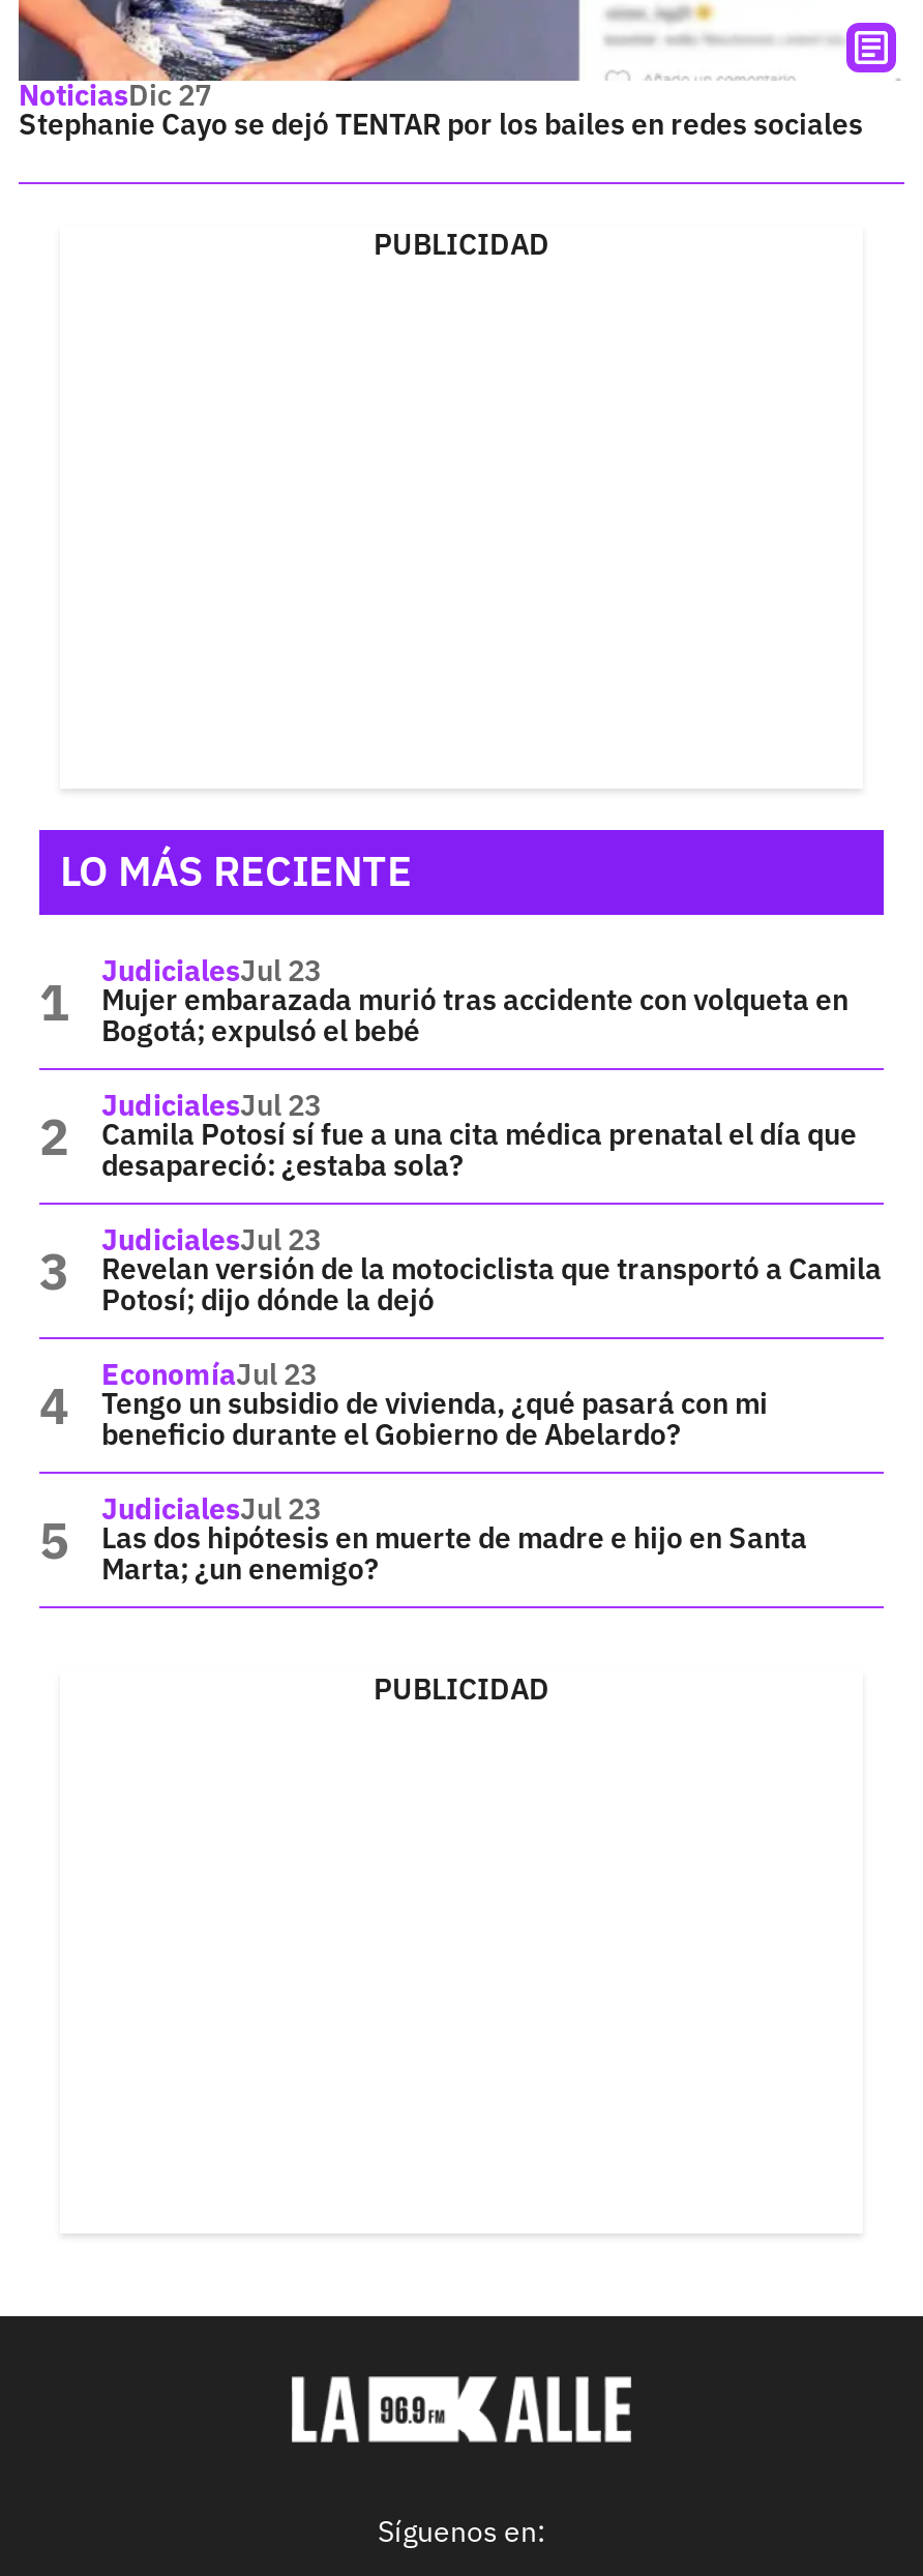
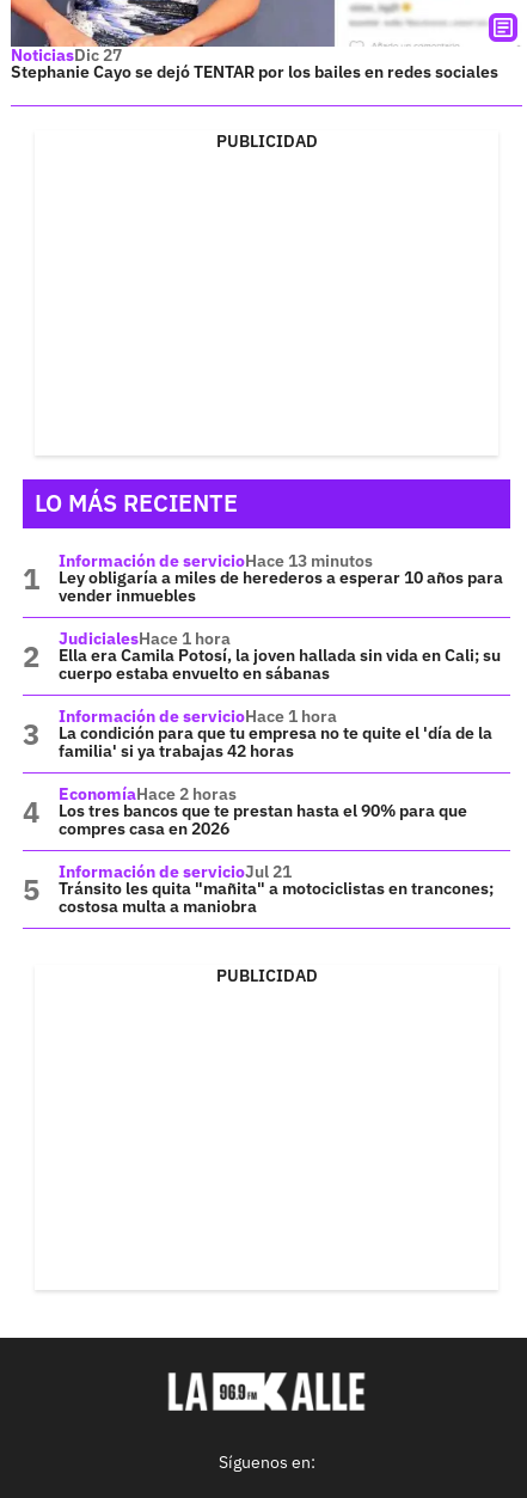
- JudicialesJul 23
- Mujer embarazada murió tras accidente con volqueta en
- Bogotá; expulsó el bebé
+ Información de servicioHace 13 minutos
+ Ley obligaría a miles de herederos a esperar 10 años para
+ vender inmuebles

- JudicialesJul 23
- Camila Potosí sí fue a una cita médica prenatal el día que
- desapareció: ¿estaba sola?
+ JudicialesHace 1 hora
+ Ella era Camila Potosí, la joven hallada sin vida en Cali; su
+ cuerpo estaba envuelto en sábanas

- JudicialesJul 23
- Revelan versión de la motociclista que transportó a Camila
- Potosí; dijo dónde la dejó
+ Información de servicioHace 1 hora
+ La condición para que tu empresa no te quite el 'día de la
+ familia' si ya trabajas 42 horas

- EconomíaJul 23
- Tengo un subsidio de vivienda, ¿qué pasará con mi
- beneficio durante el Gobierno de Abelardo?
+ EconomíaHace 2 horas
+ Los tres bancos que te prestan hasta el 90% para que
+ compres casa en 2026

- JudicialesJul 23
- Las dos hipótesis en muerte de madre e hijo en Santa
- Marta; ¿un enemigo?
+ Información de servicioJul 21
+ Tránsito les quita "mañita" a motociclistas en trancones;
+ costosa multa a maniobra
